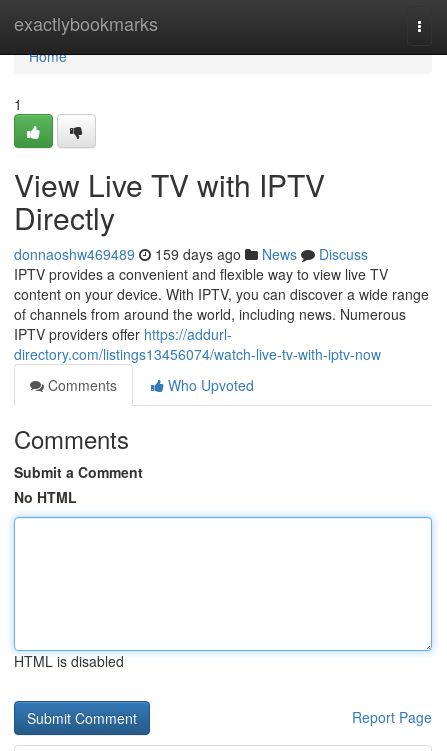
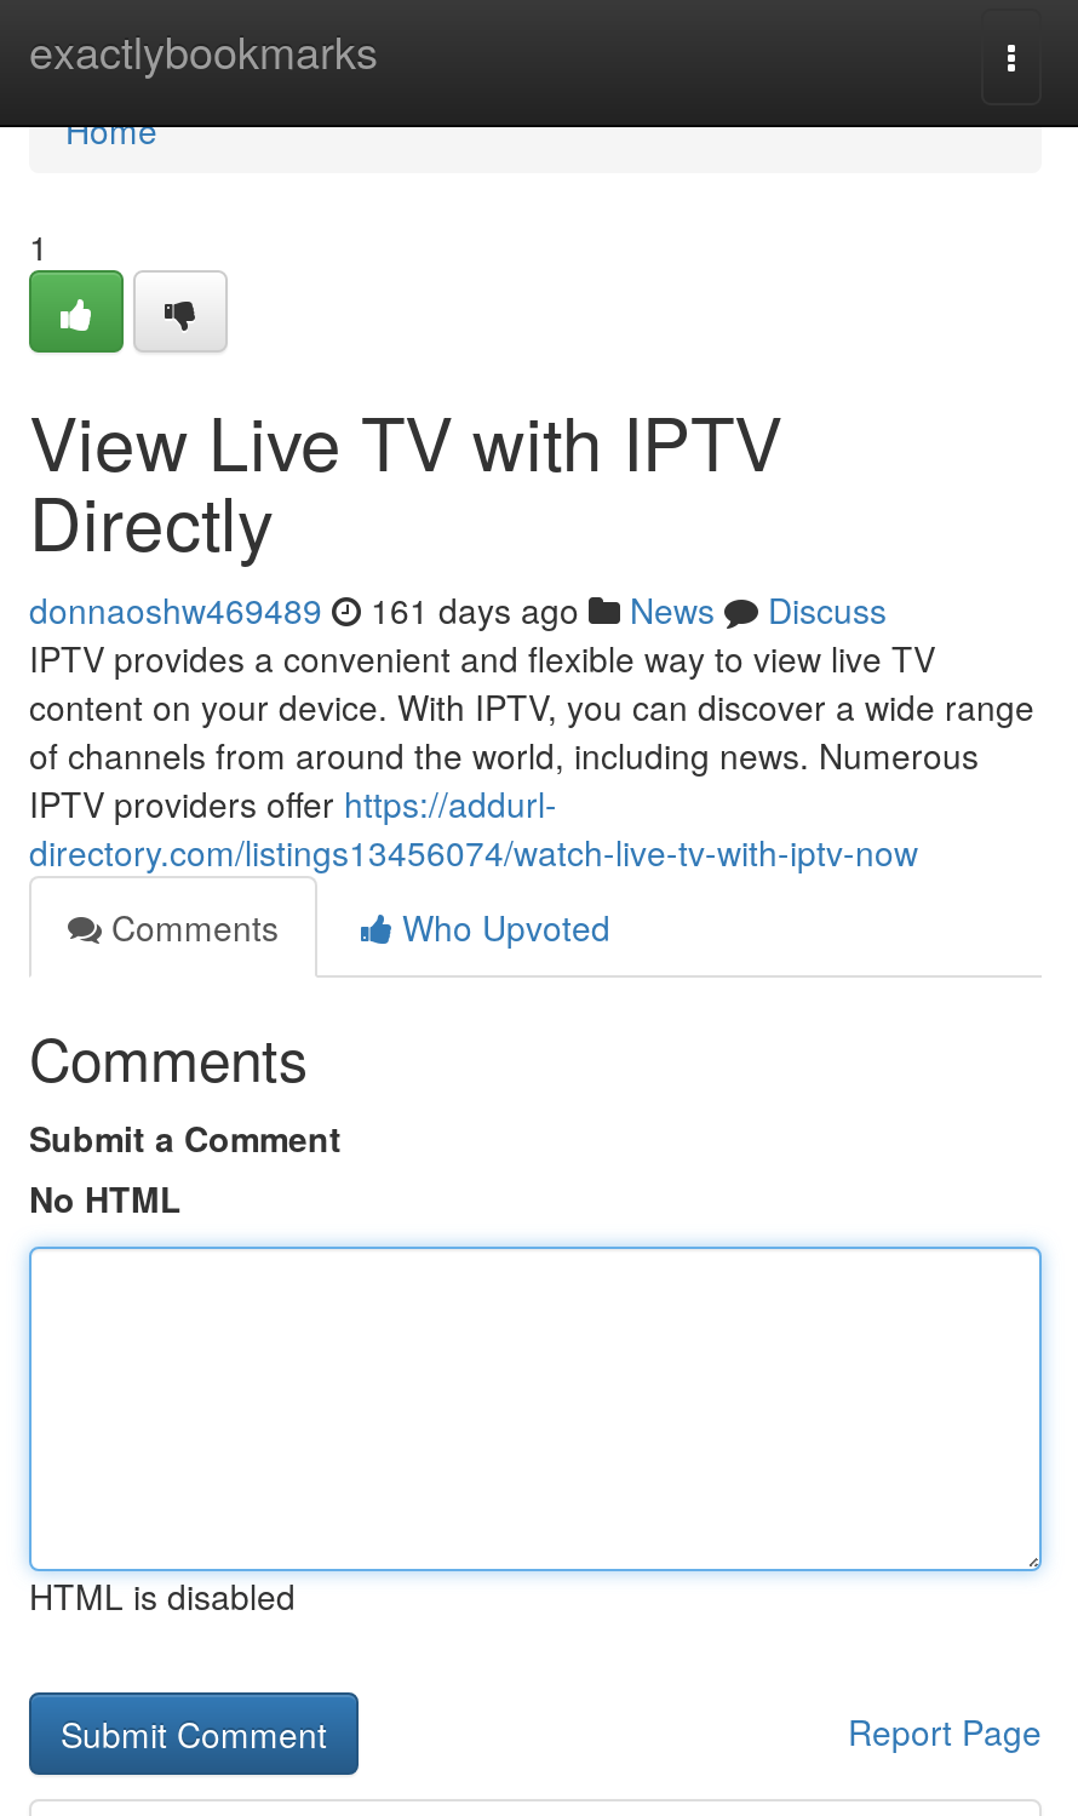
- donnaoshw469489 159 days ago News Discuss
+ donnaoshw469489 161 days ago News Discuss
